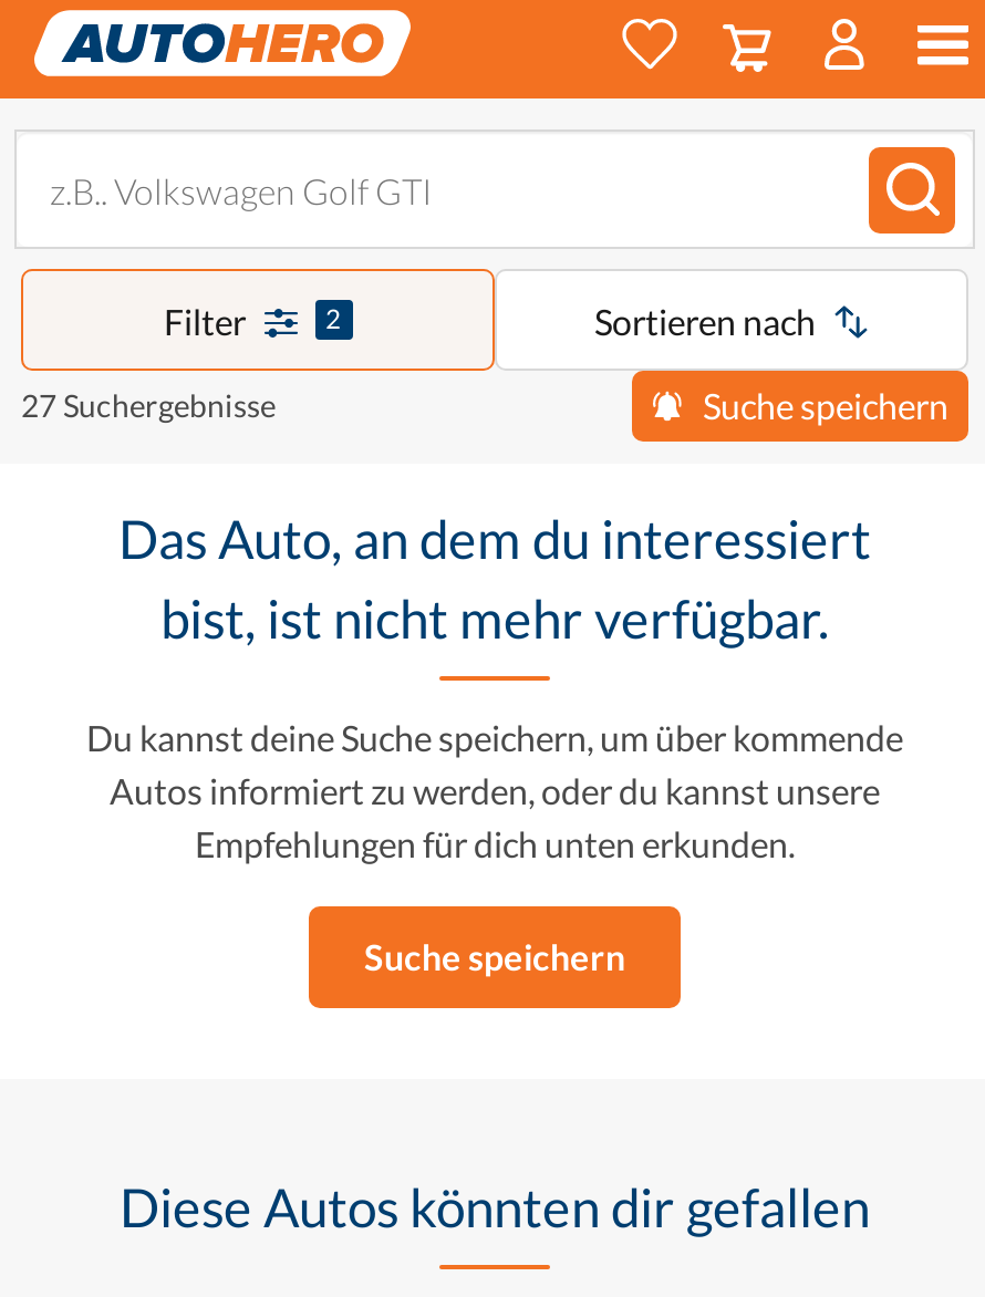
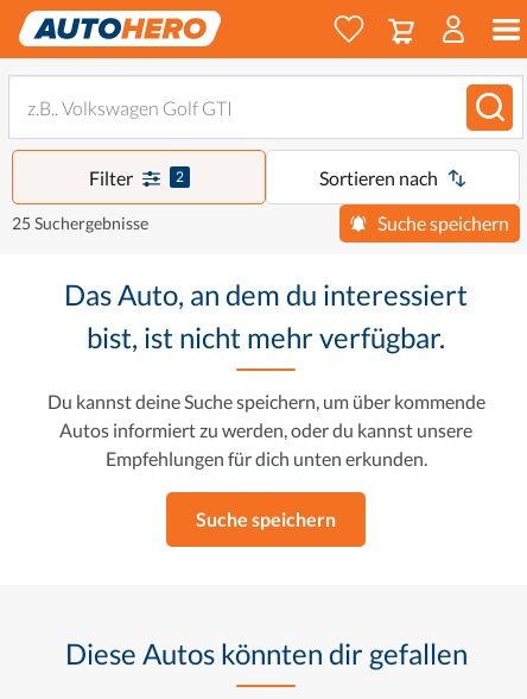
- 27 Suchergebnisse
+ 25 Suchergebnisse
